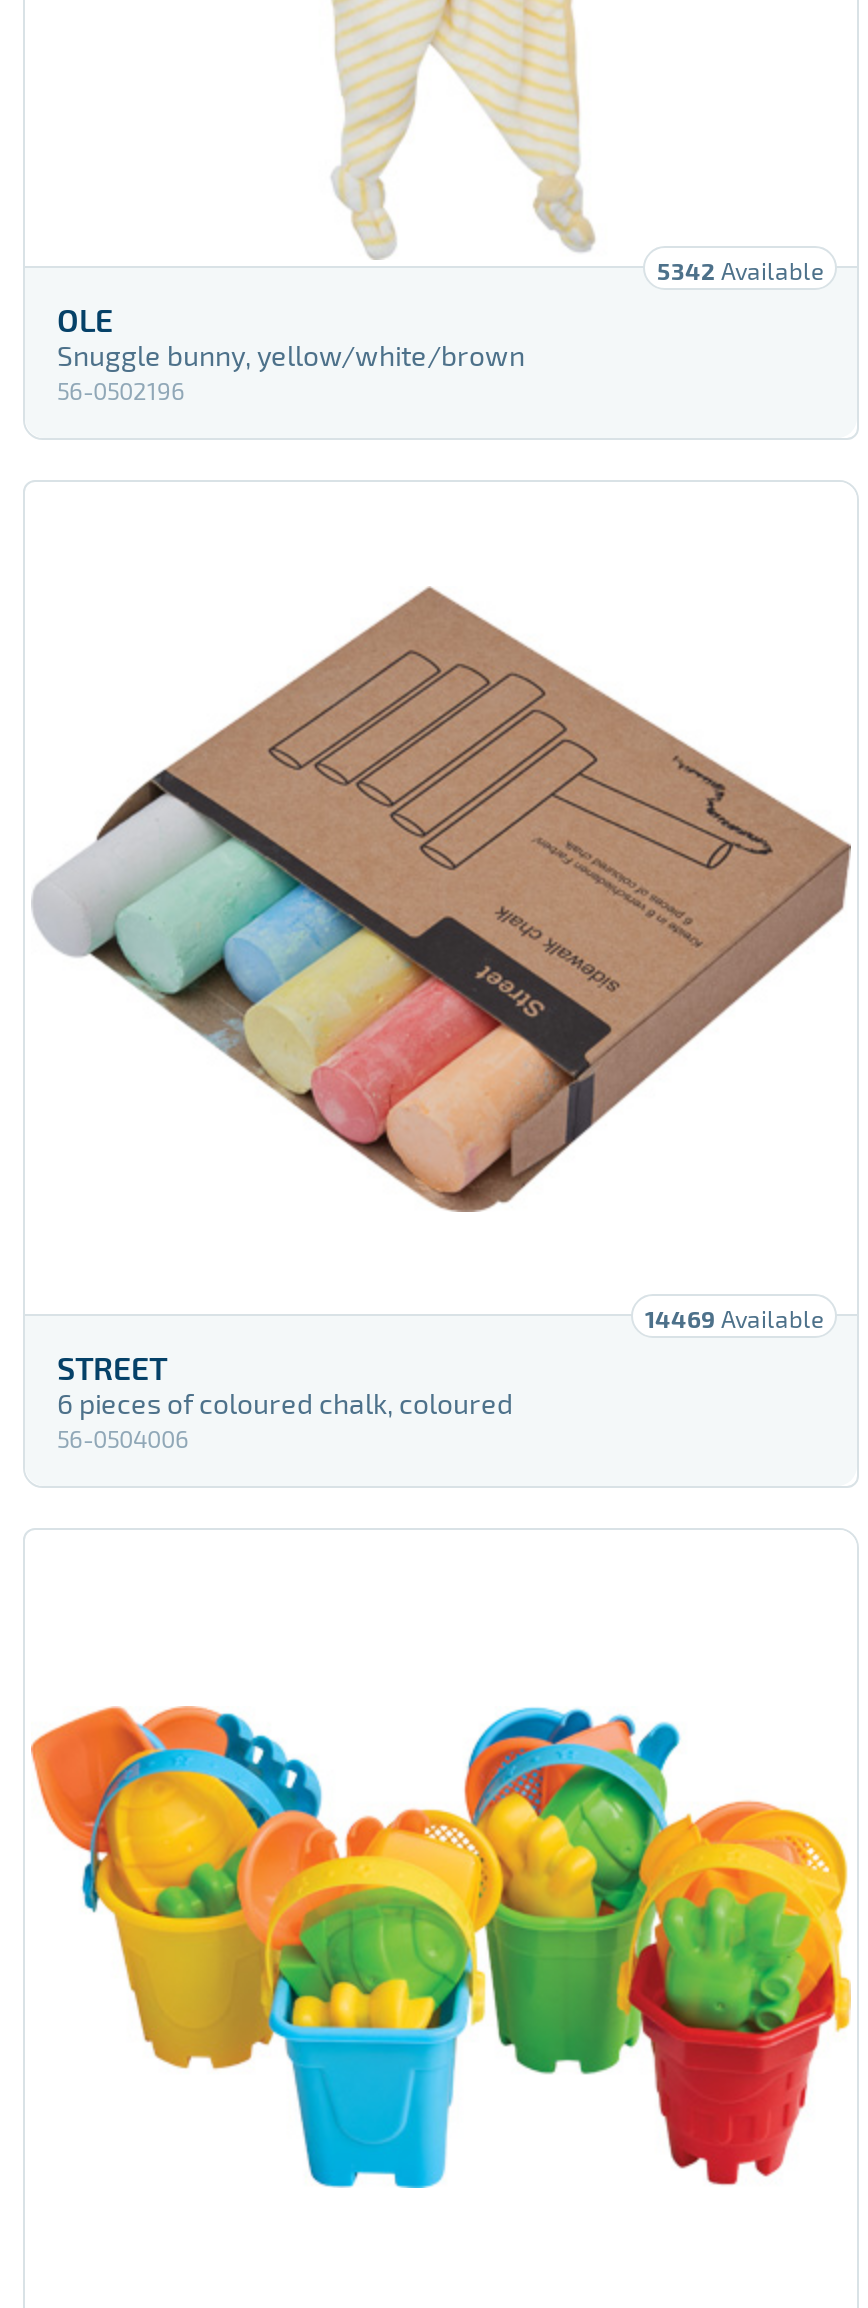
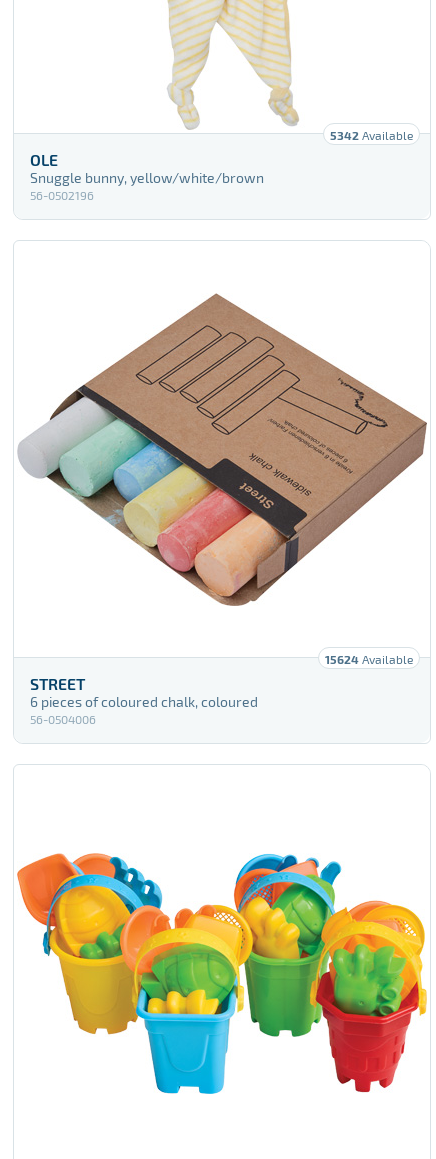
- 14469 Available
+ 15624 Available
